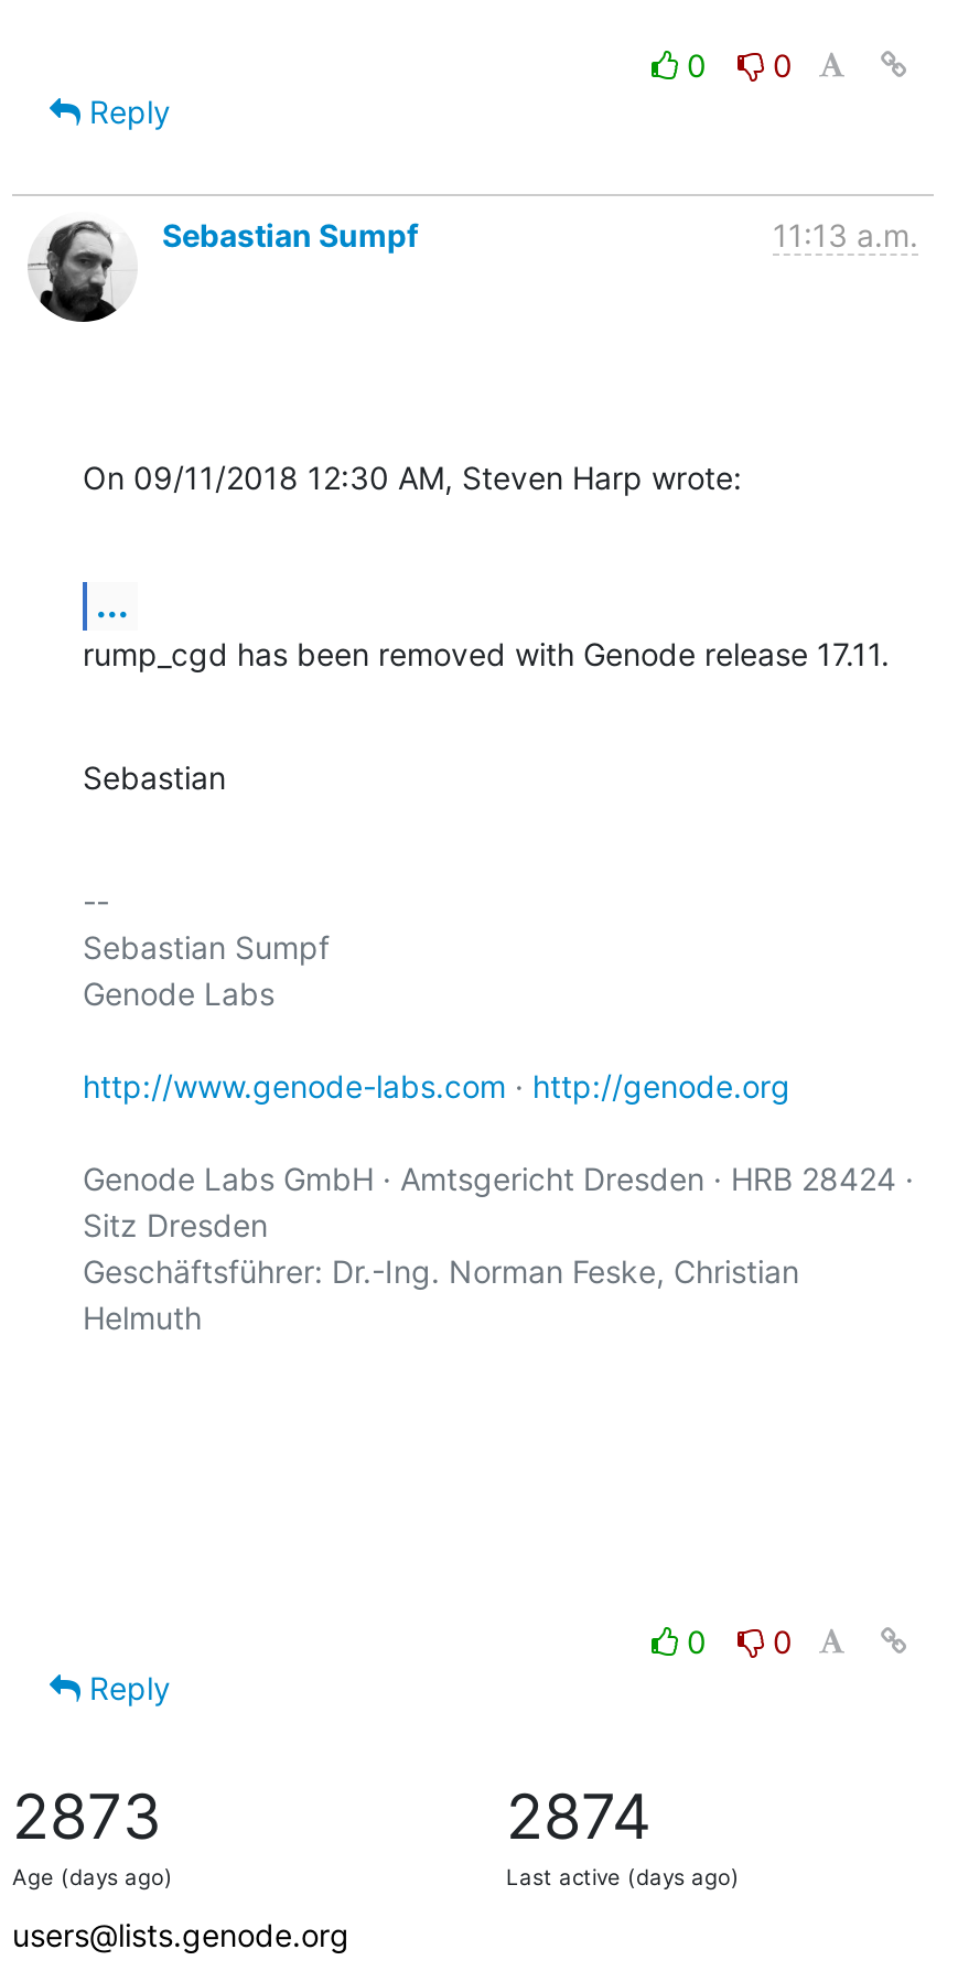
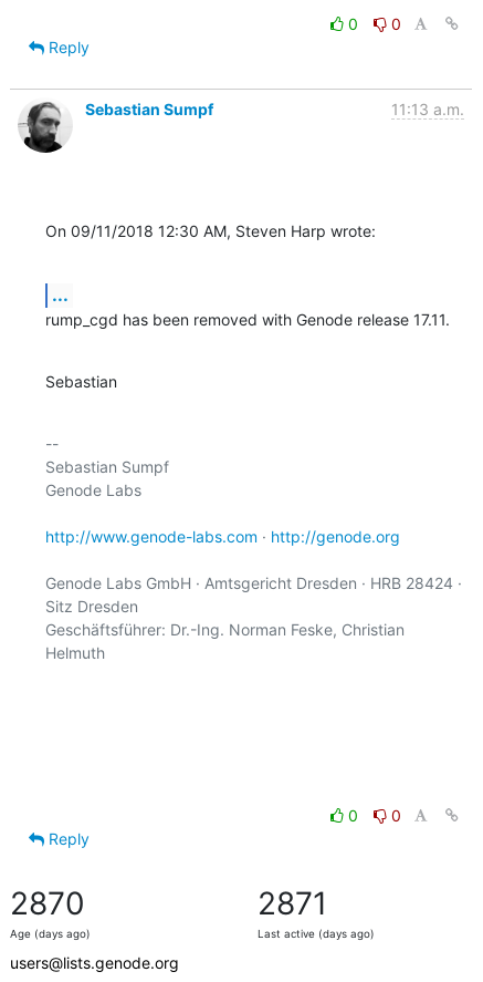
- 2873
+ 2870

- 2874
+ 2871
